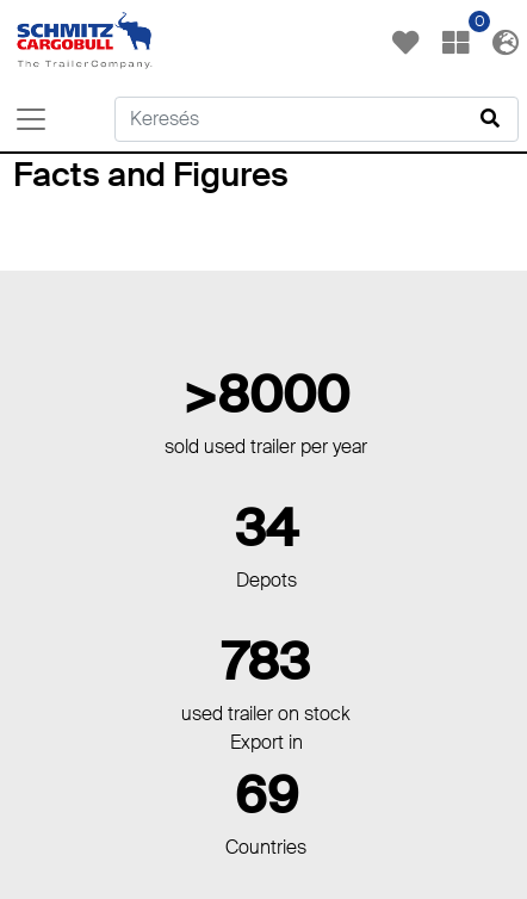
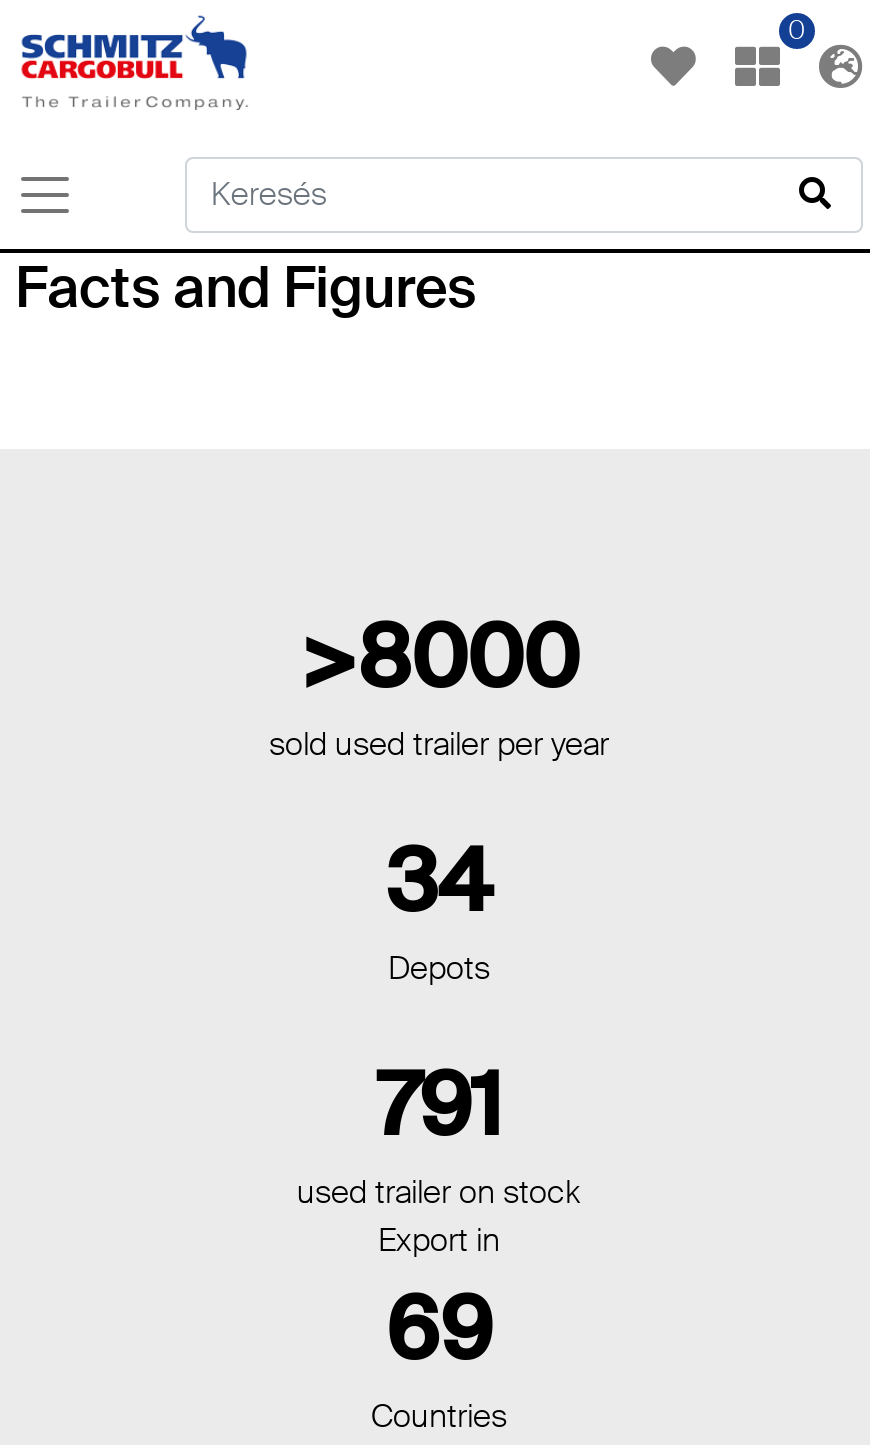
- 783
+ 791
